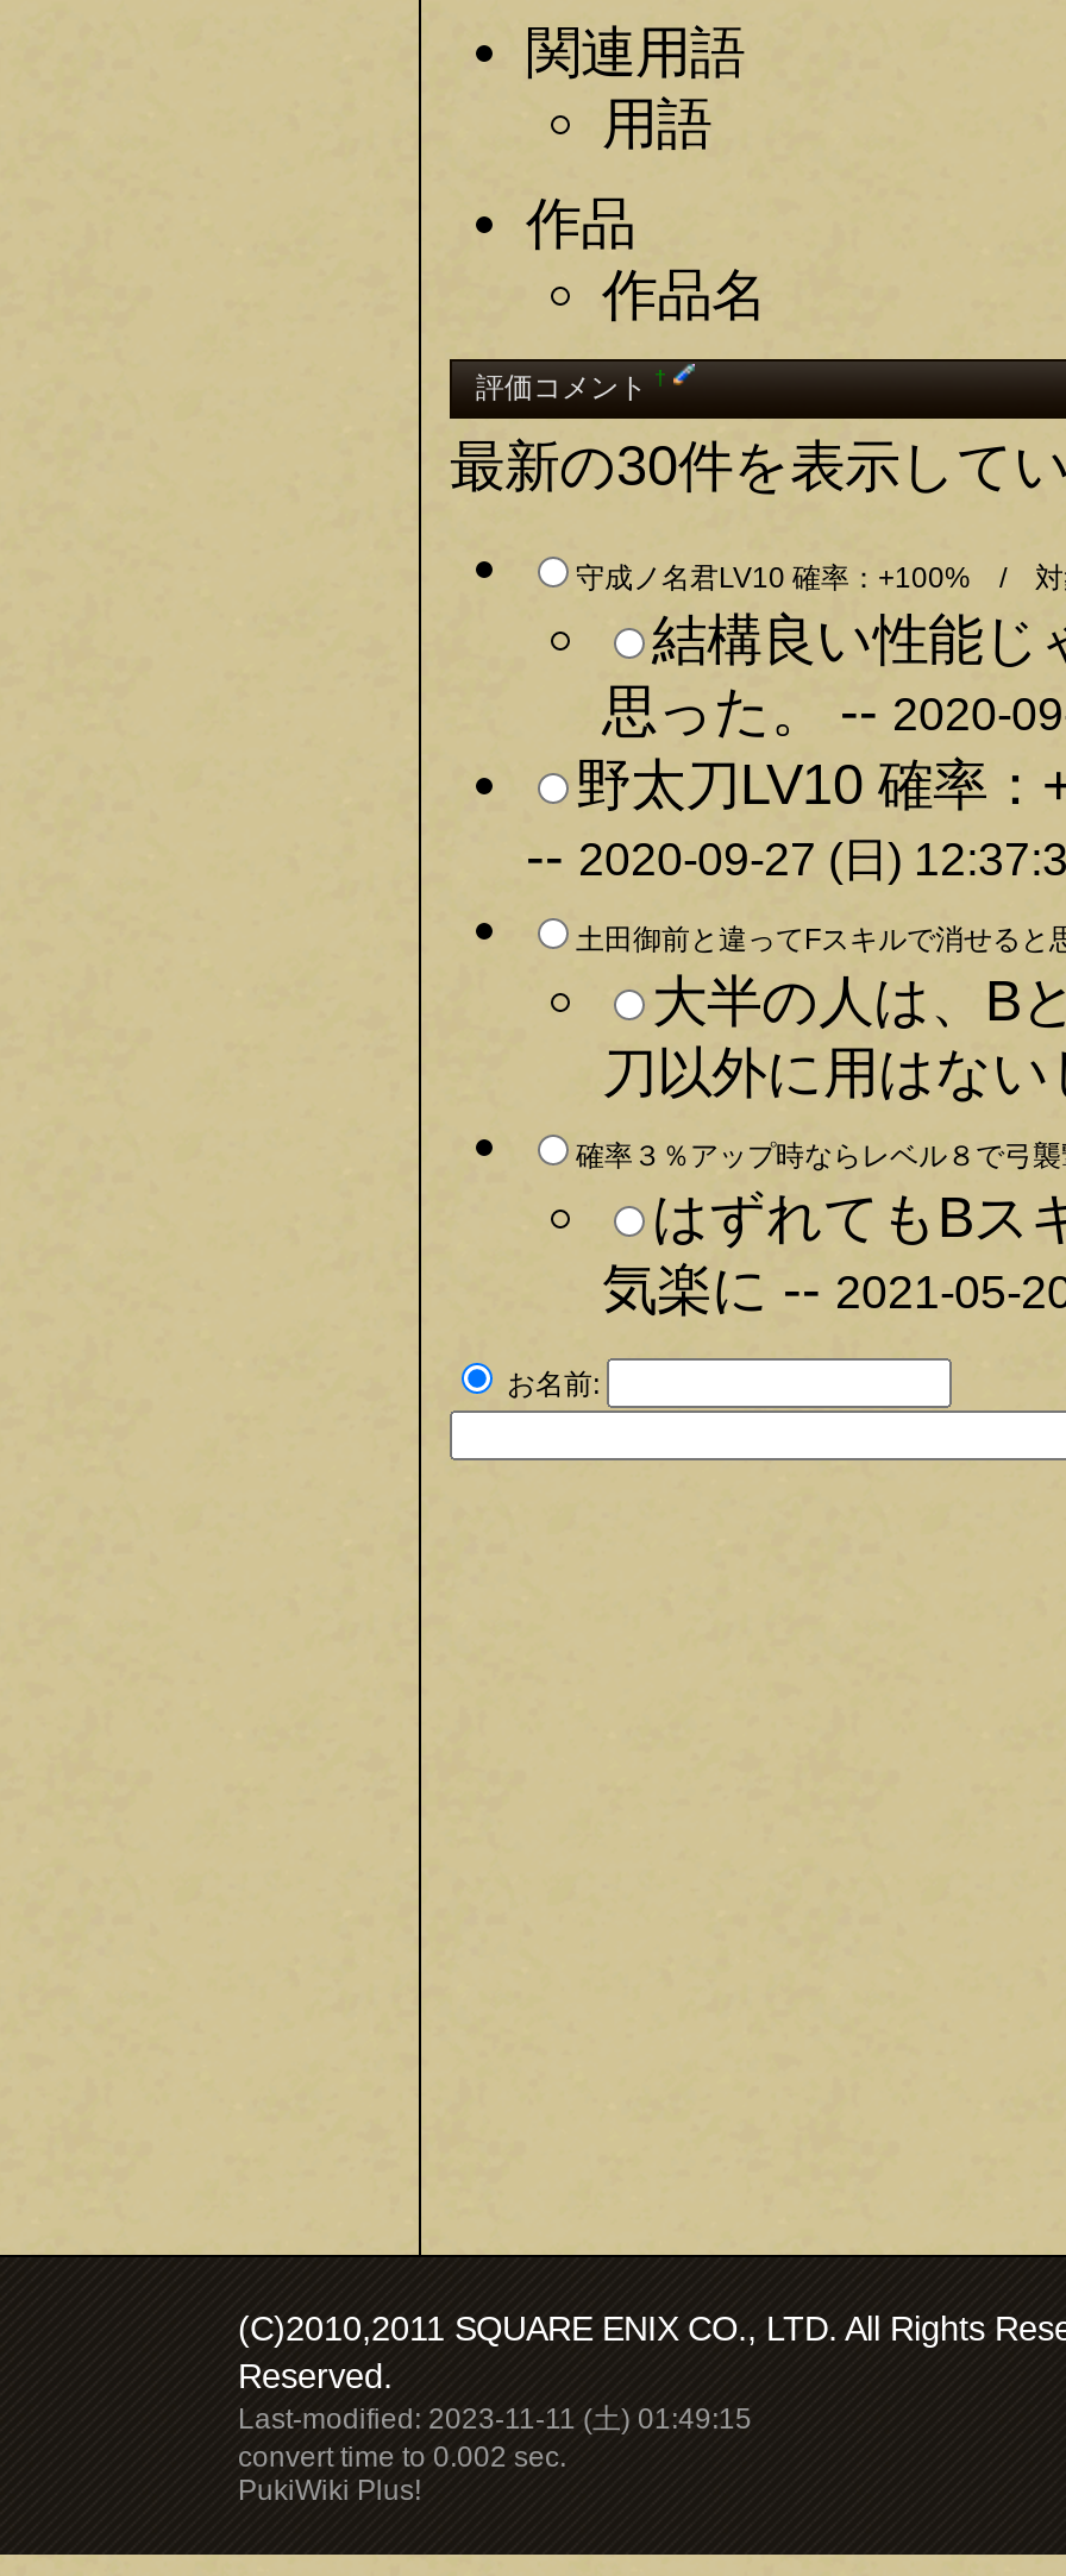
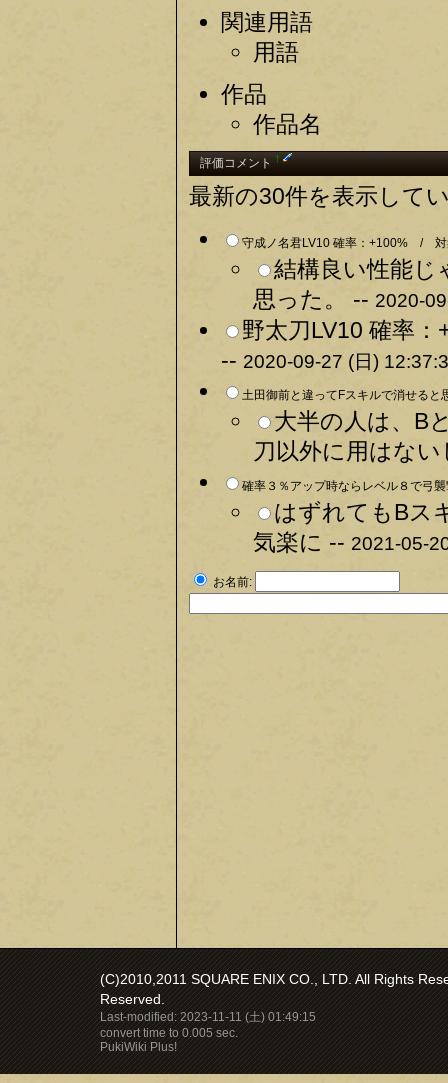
- convert time to 0.002 sec.
+ convert time to 0.005 sec.
